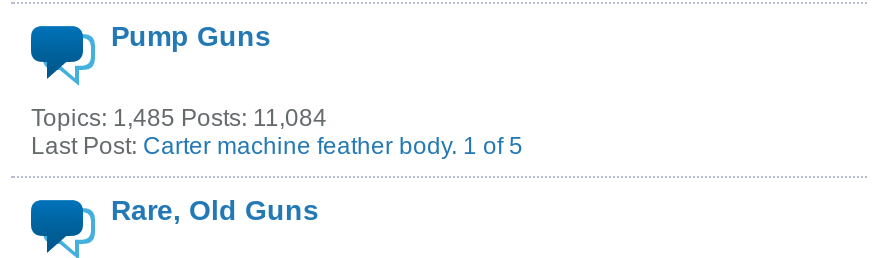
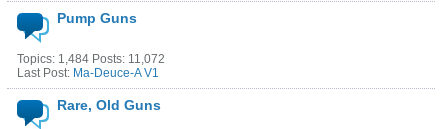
- Topics: 1,485 Posts: 11,084
- Last Post: Carter machine feather body. 1 of 5
+ Topics: 1,484 Posts: 11,072
+ Last Post: Ma-Deuce-A V1
